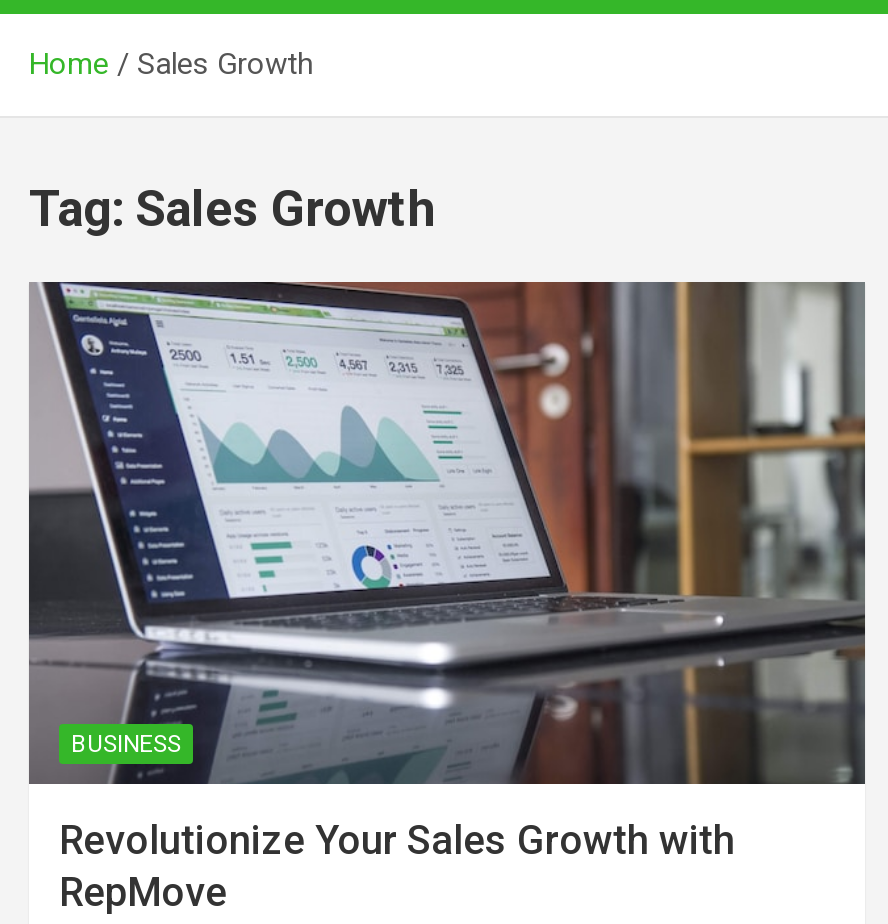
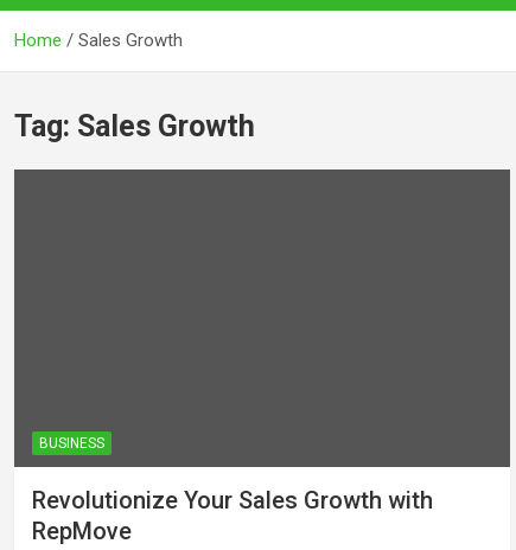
- [image]
